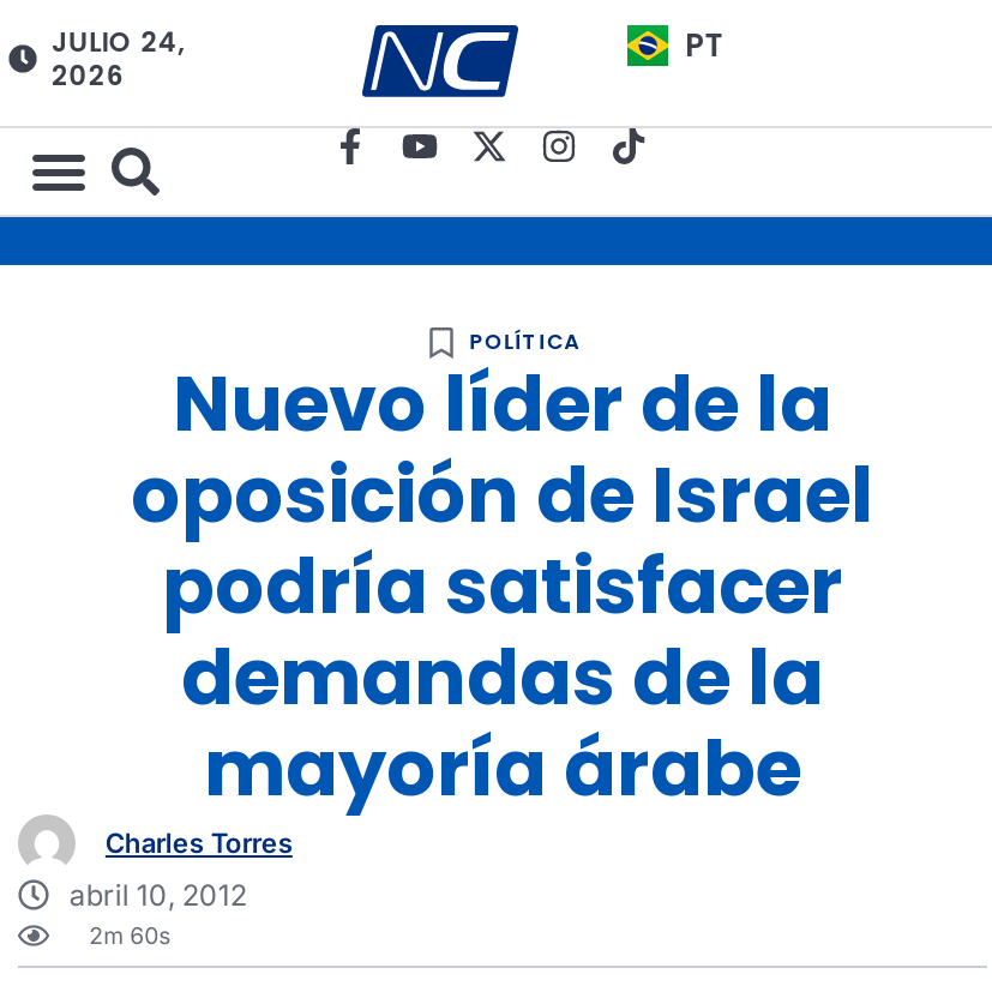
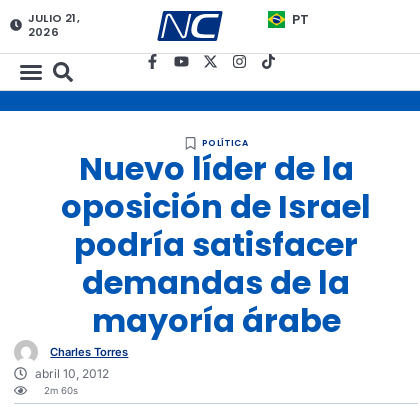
- JULIO 24,
+ JULIO 21,
